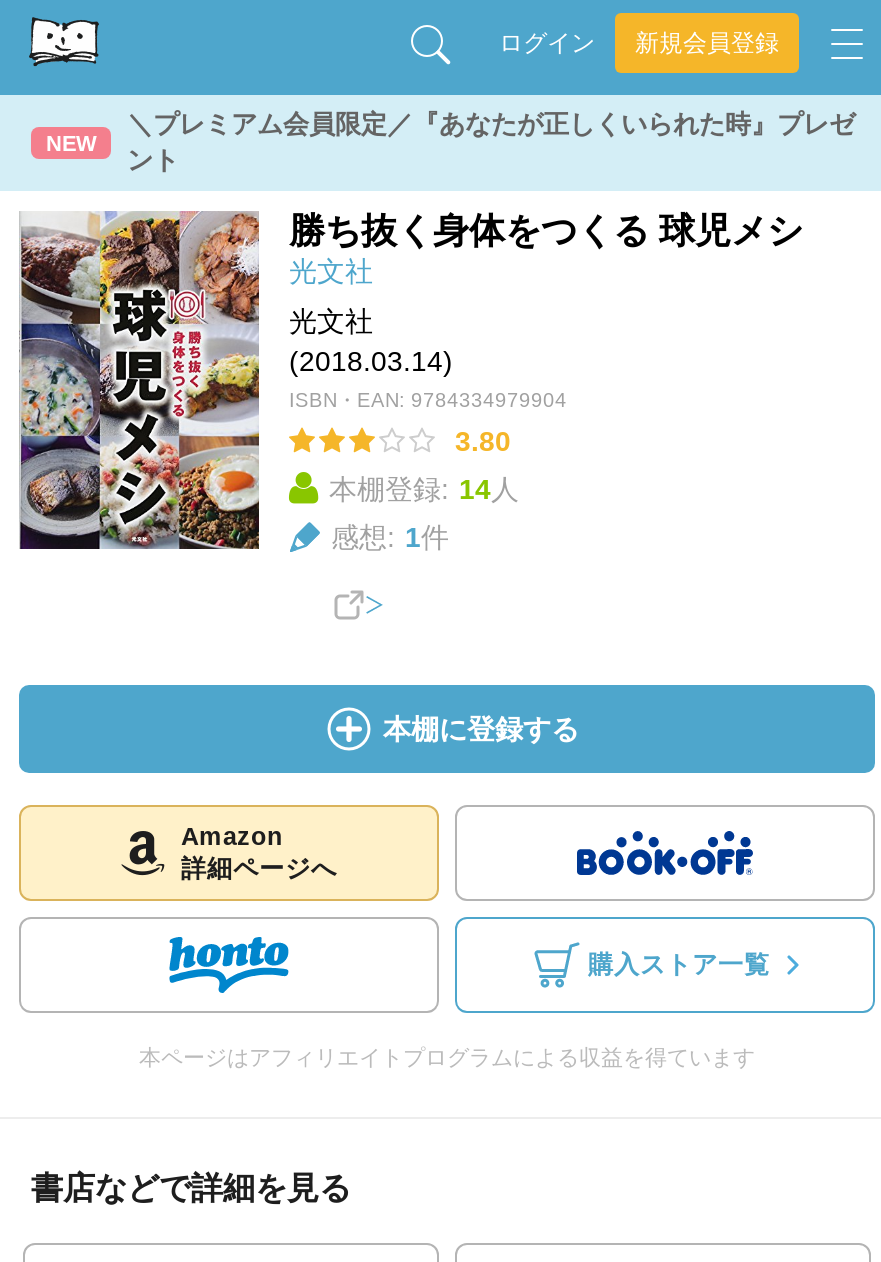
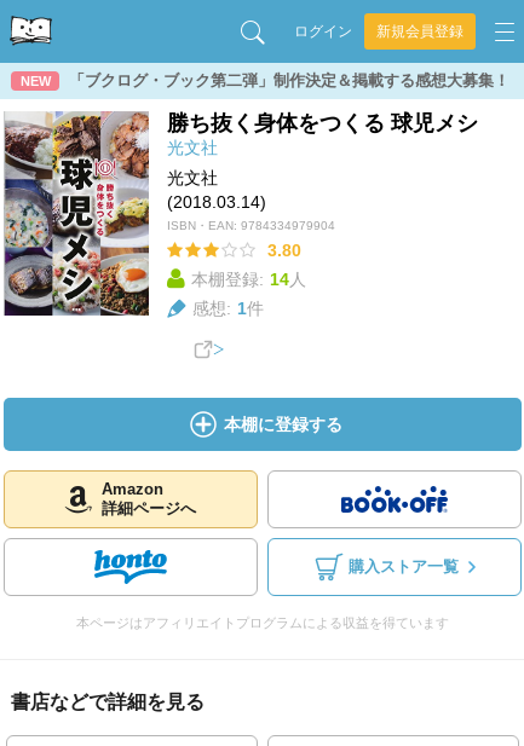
- ＼プレミアム会員限定／『あなたが正しくいられた時』プレゼ
- ント
+ 「ブクログ・ブック第二弾」制作決定＆掲載する感想大募集！
